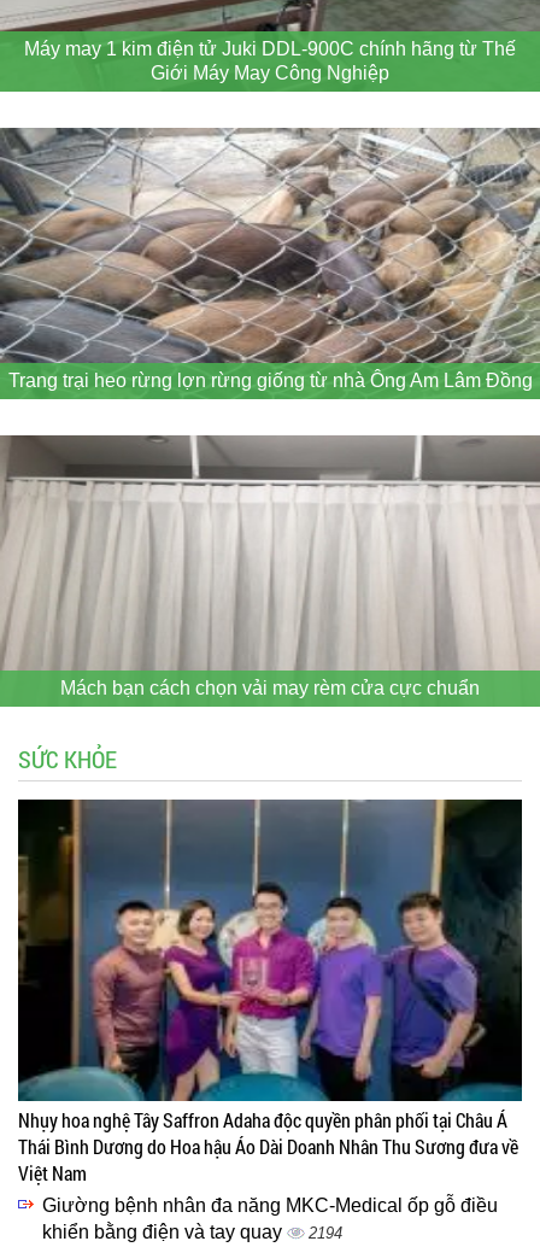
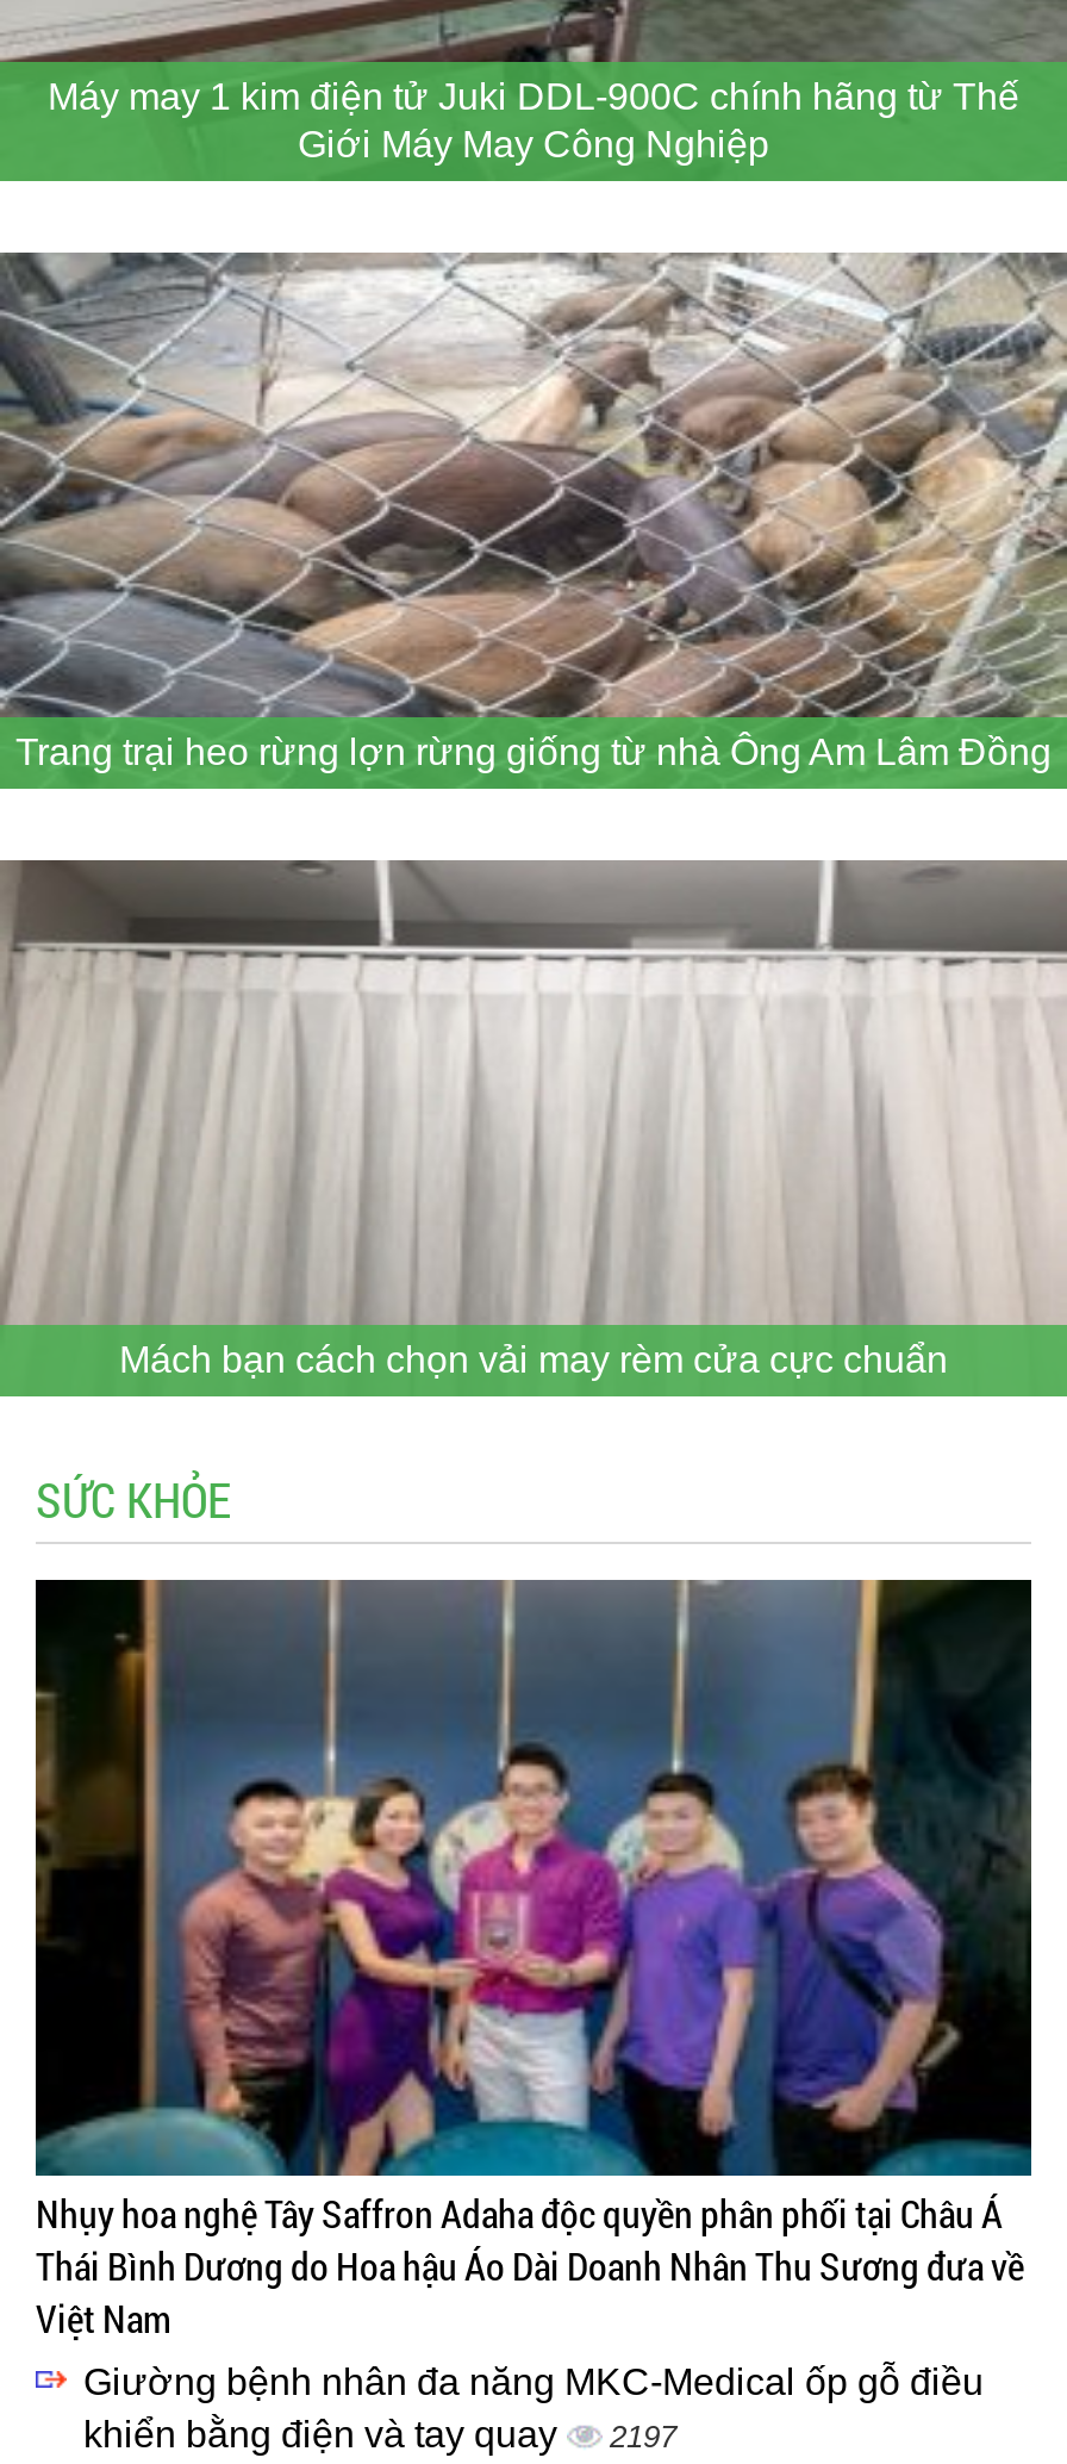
- khiển bằng điện và tay quay 2194
+ khiển bằng điện và tay quay 2197
